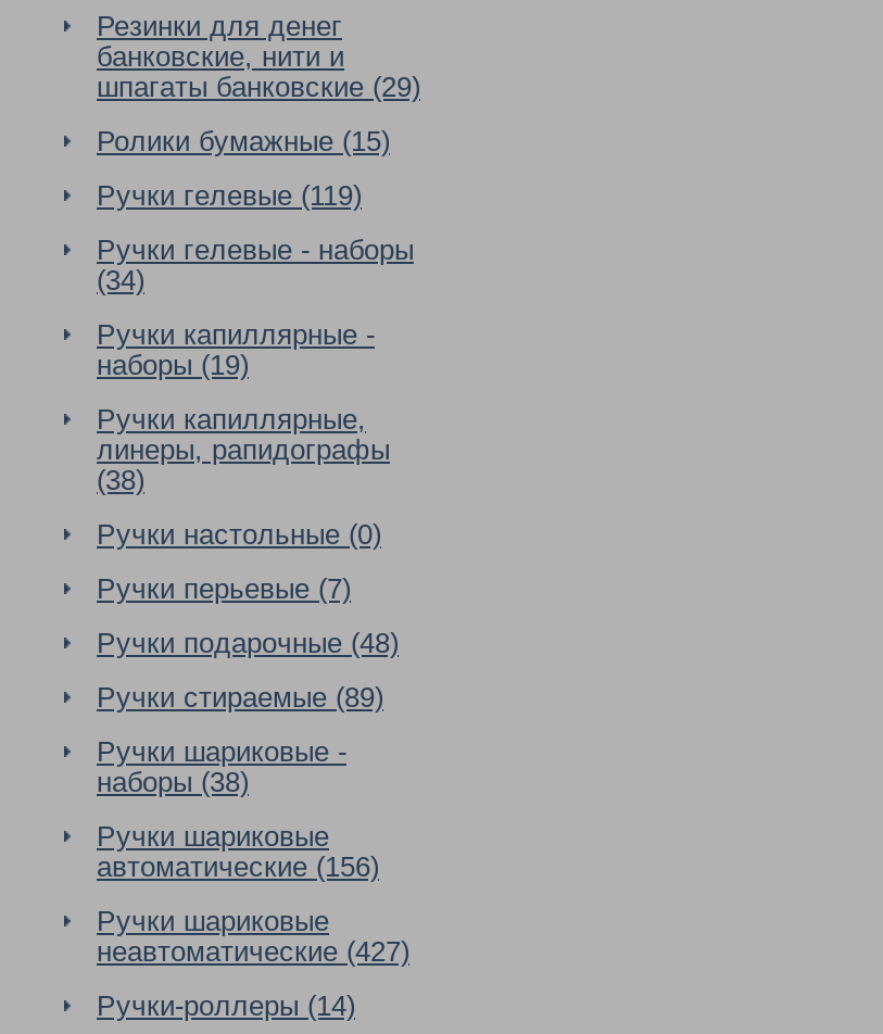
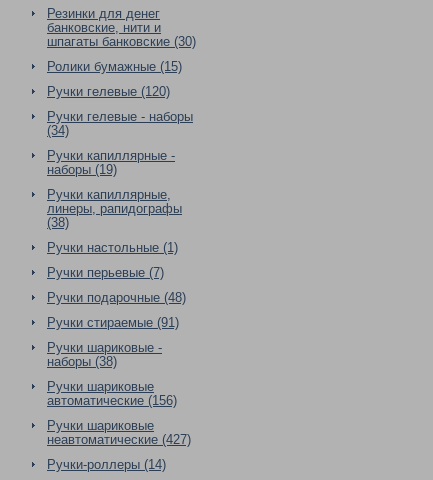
- шпагаты банковские (29)
+ шпагаты банковские (30)

- Ручки гелевые (119)
+ Ручки гелевые (120)

- Ручки настольные (0)
+ Ручки настольные (1)

- Ручки стираемые (89)
+ Ручки стираемые (91)
